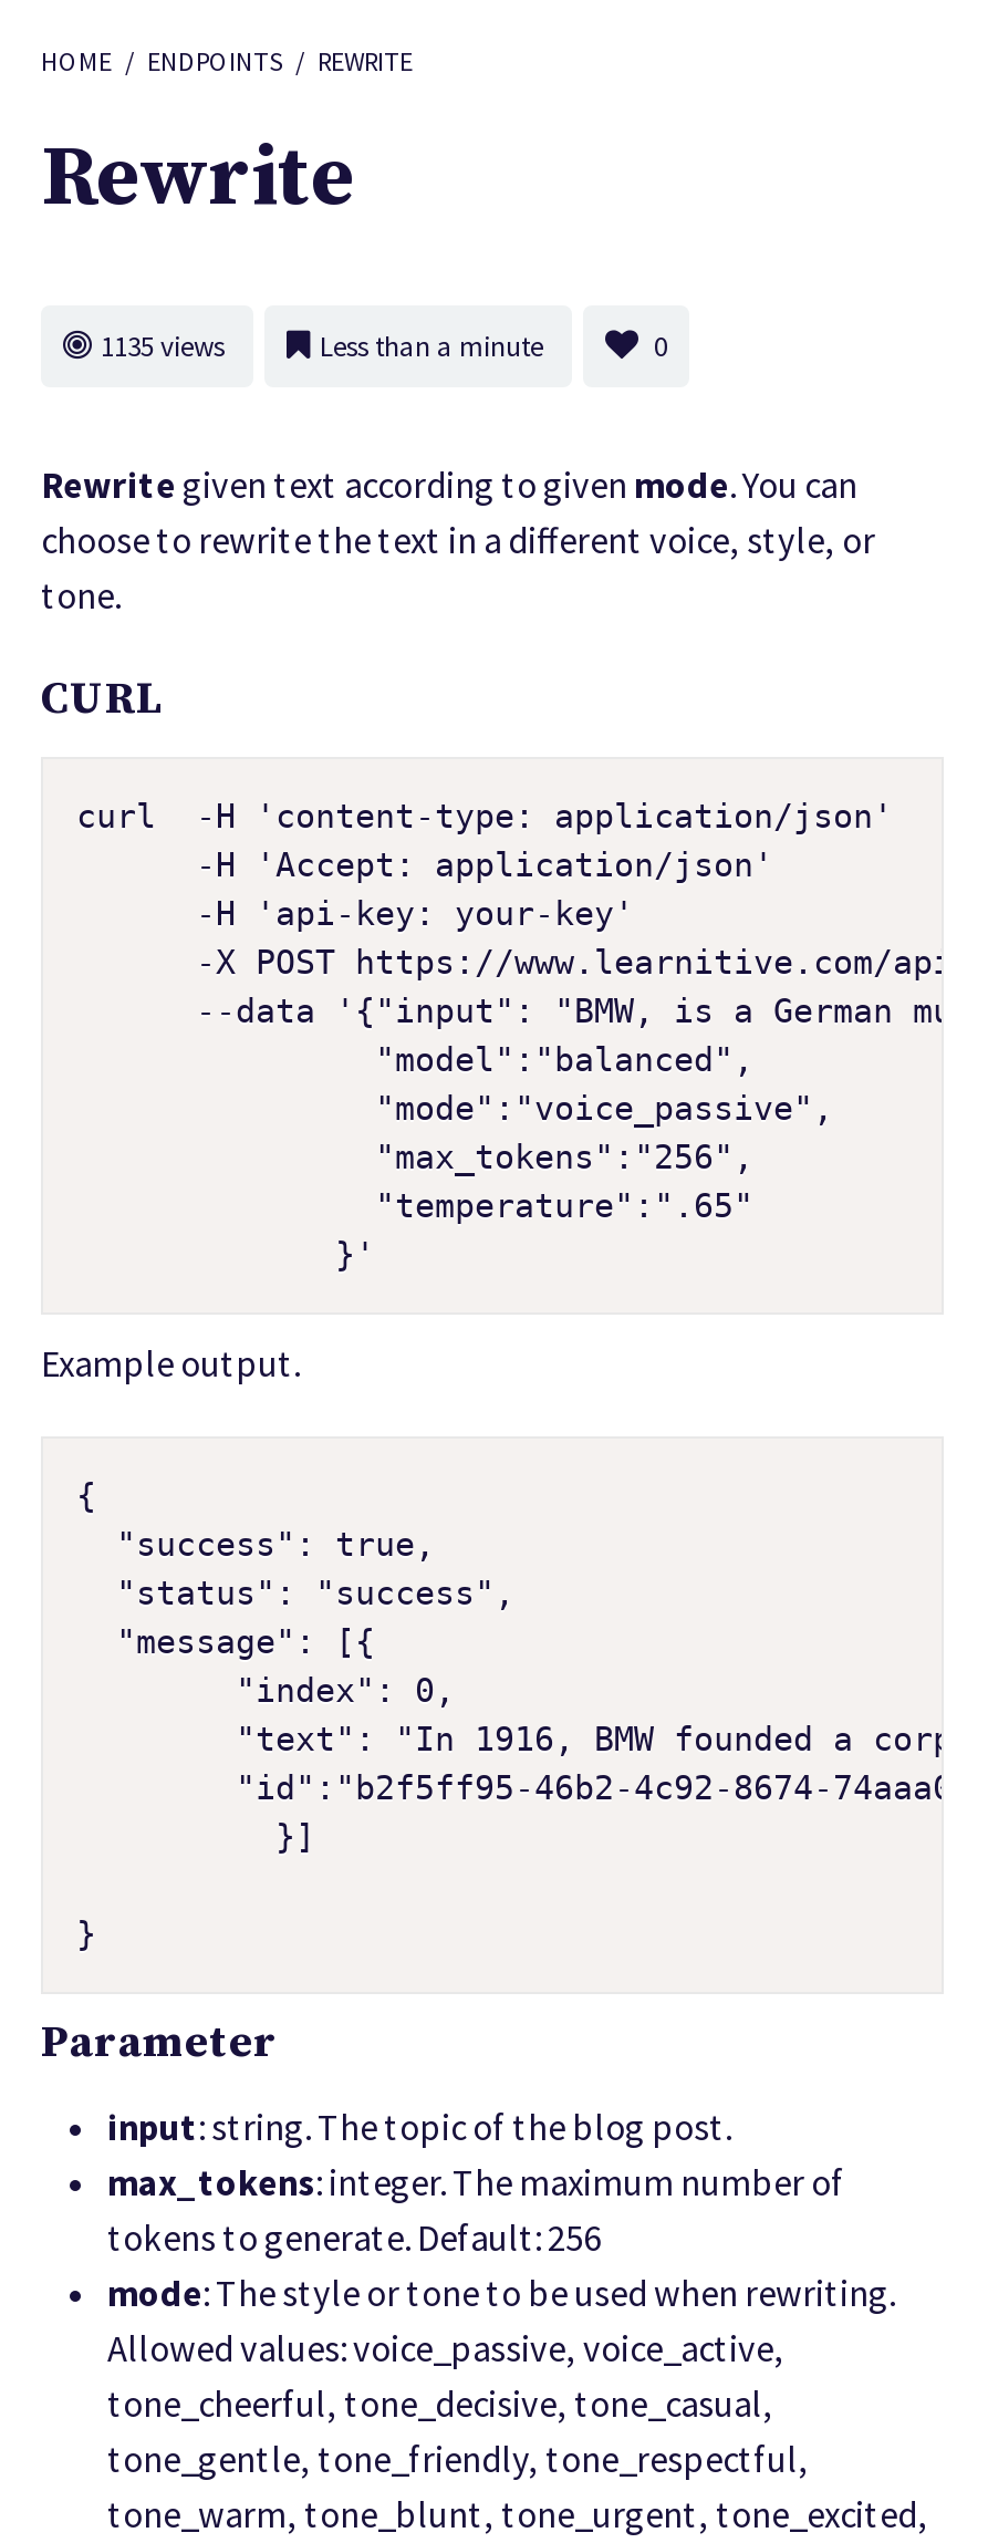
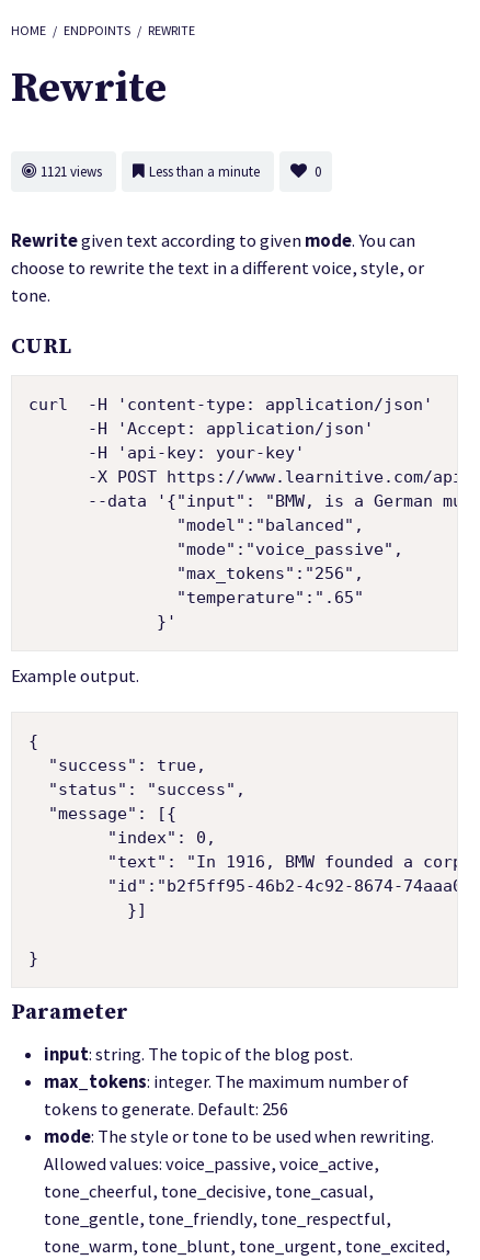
- 1135 views
+ 1121 views
